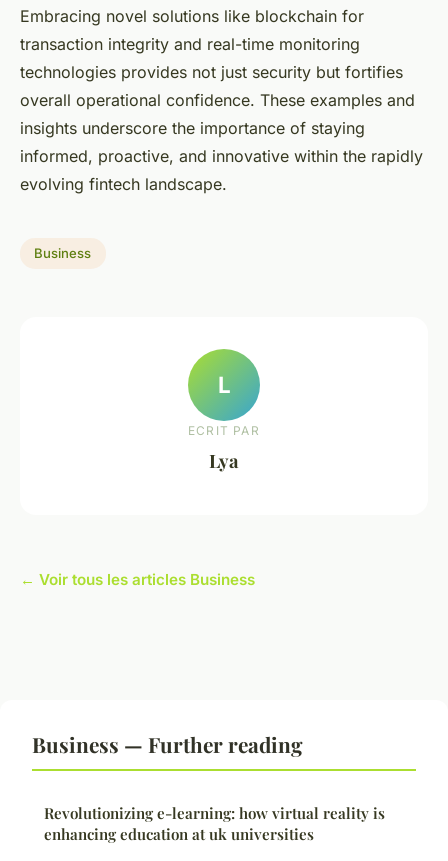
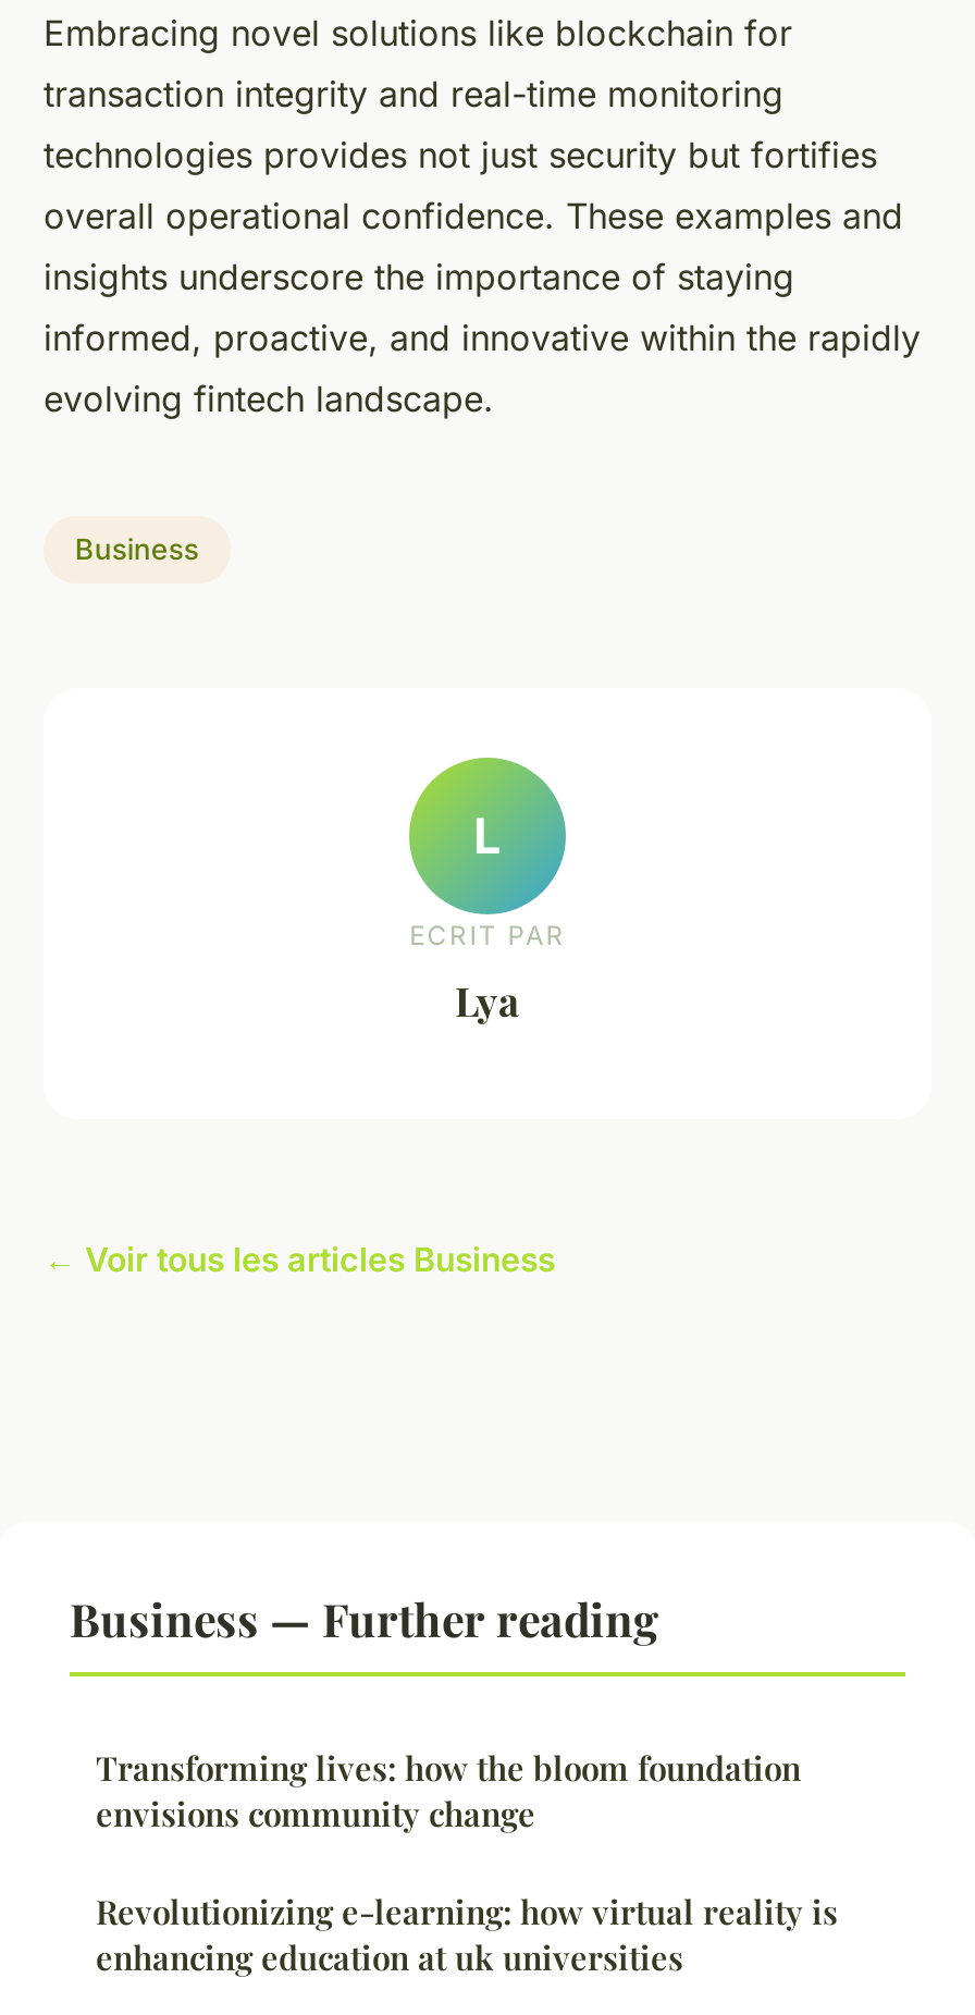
+ Transforming lives: how the bloom foundation
+ envisions community change
